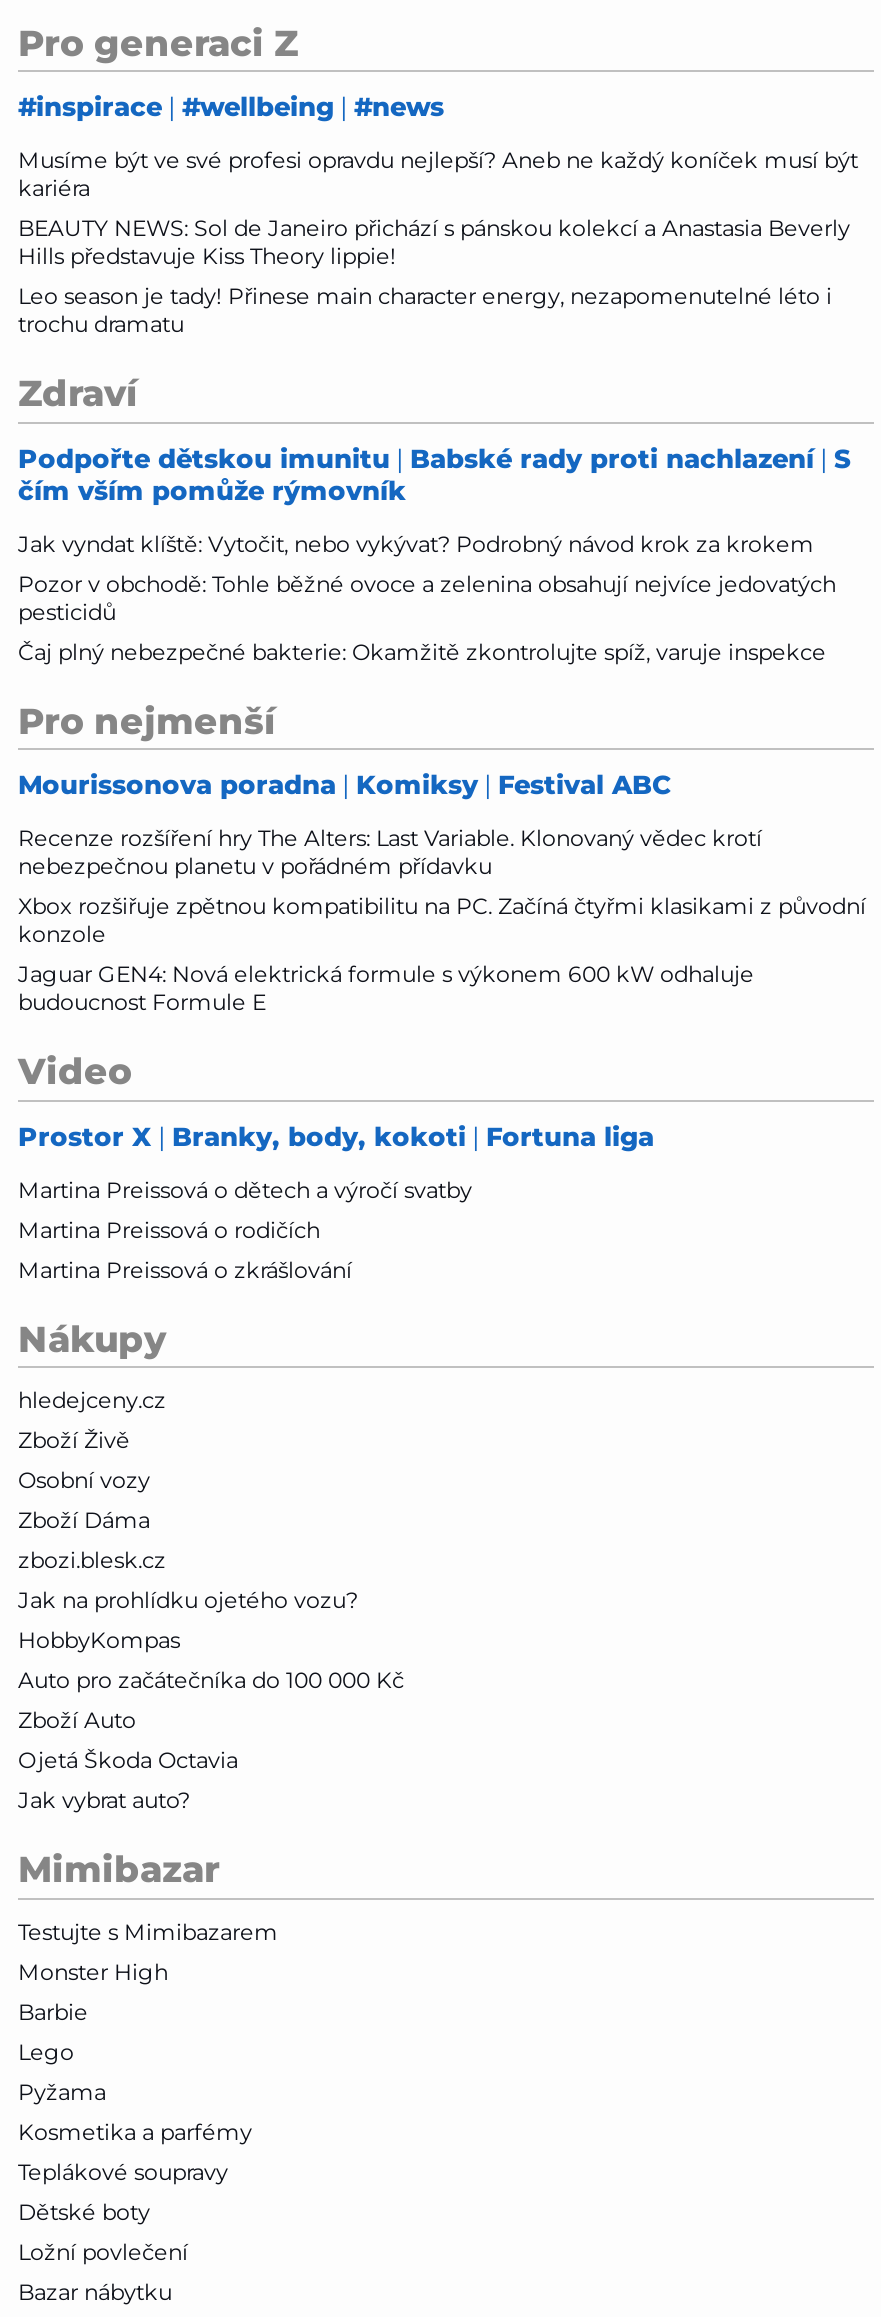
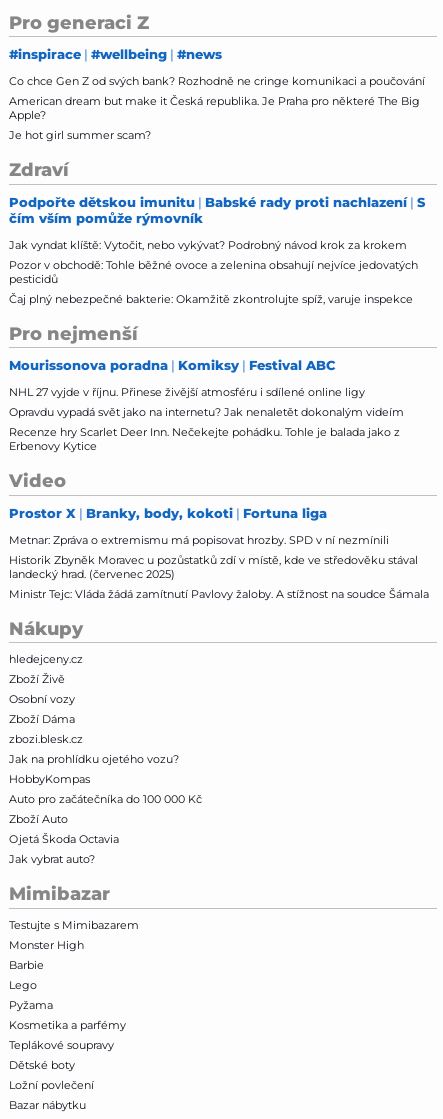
- Musíme být ve své profesi opravdu nejlepší? Aneb ne každý koníček musí být
- kariéra
- BEAUTY NEWS: Sol de Janeiro přichází s pánskou kolekcí a Anastasia Beverly
- Hills představuje Kiss Theory lippie!
- Leo season je tady! Přinese main character energy, nezapomenutelné léto i
- trochu dramatu
+ Co chce Gen Z od svých bank? Rozhodně ne cringe komunikaci a poučování
+ American dream but make it Česká republika. Je Praha pro některé The Big
+ Apple?
+ Je hot girl summer scam?

- Recenze rozšíření hry The Alters: Last Variable. Klonovaný vědec krotí
- nebezpečnou planetu v pořádném přídavku
- Xbox rozšiřuje zpětnou kompatibilitu na PC. Začíná čtyřmi klasikami z původní
- konzole
- Jaguar GEN4: Nová elektrická formule s výkonem 600 kW odhaluje
- budoucnost Formule E
+ NHL 27 vyjde v říjnu. Přinese živější atmosféru i sdílené online ligy
+ Opravdu vypadá svět jako na internetu? Jak nenaletět dokonalým videím
+ Recenze hry Scarlet Deer Inn. Nečekejte pohádku. Tohle je balada jako z
+ Erbenovy Kytice

- Martina Preissová o dětech a výročí svatby
- Martina Preissová o rodičích
- Martina Preissová o zkrášlování
+ Metnar: Zpráva o extremismu má popisovat hrozby. SPD v ní nezmínili
+ Historik Zbyněk Moravec u pozůstatků zdí v místě, kde ve středověku stával
+ landecký hrad. (červenec 2025)
+ Ministr Tejc: Vláda žádá zamítnutí Pavlovy žaloby. A stížnost na soudce Šámala
